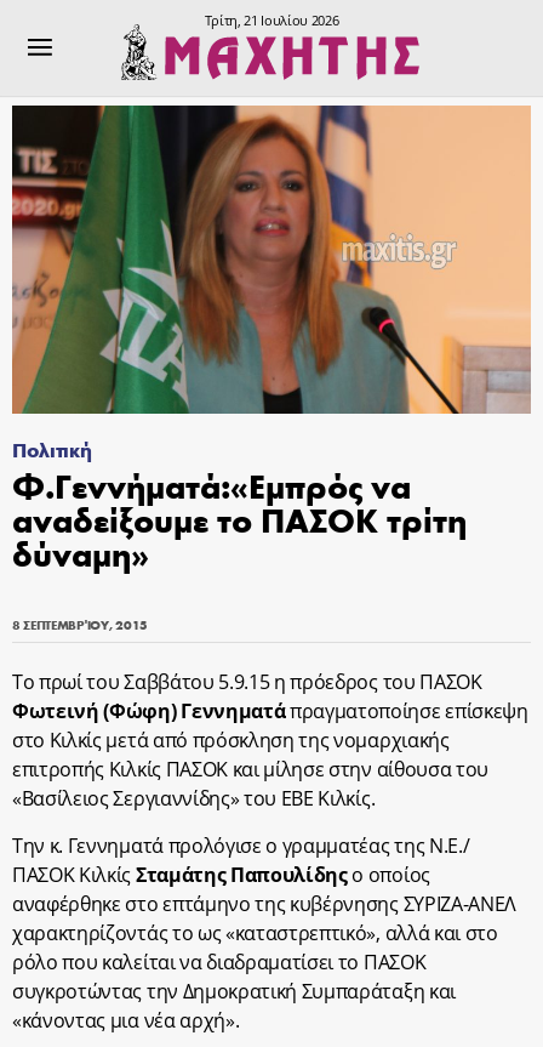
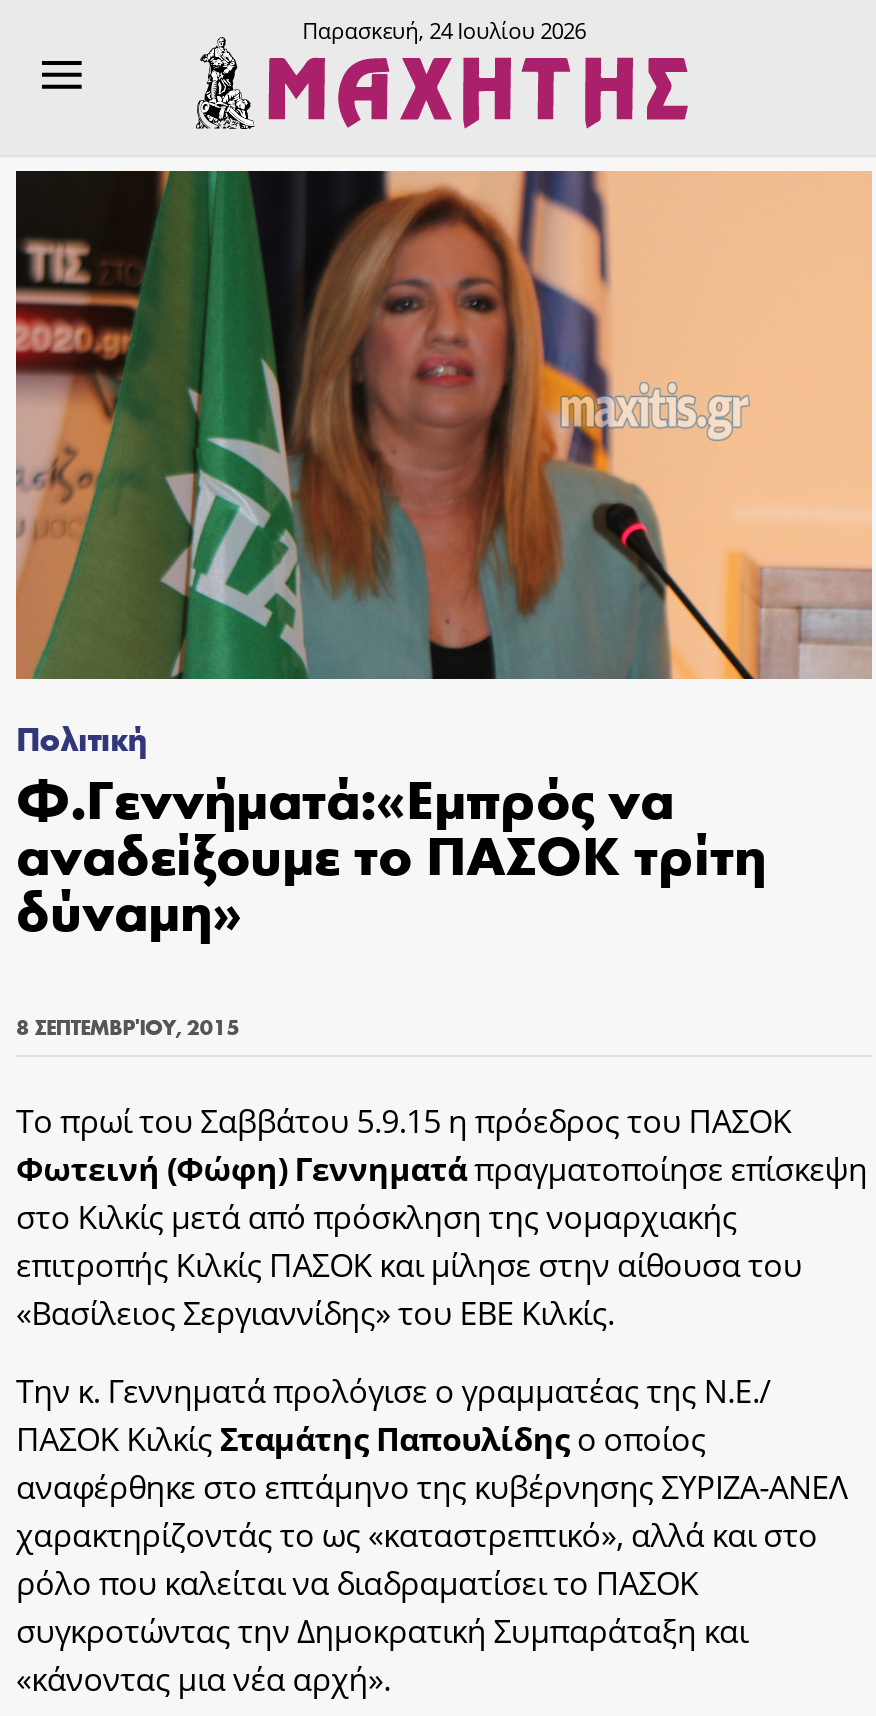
- Τρίτη, 21 Ιουλίου 2026
+ Παρασκευή, 24 Ιουλίου 2026
